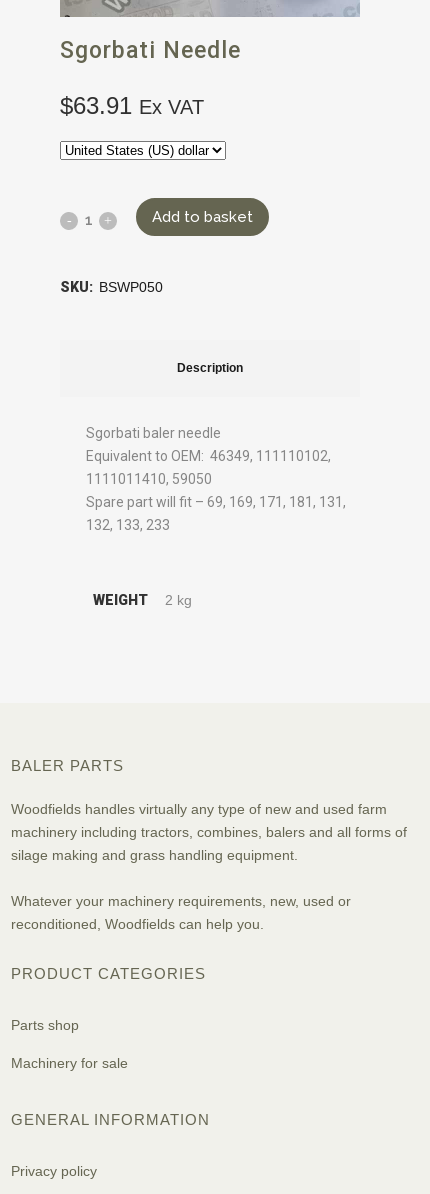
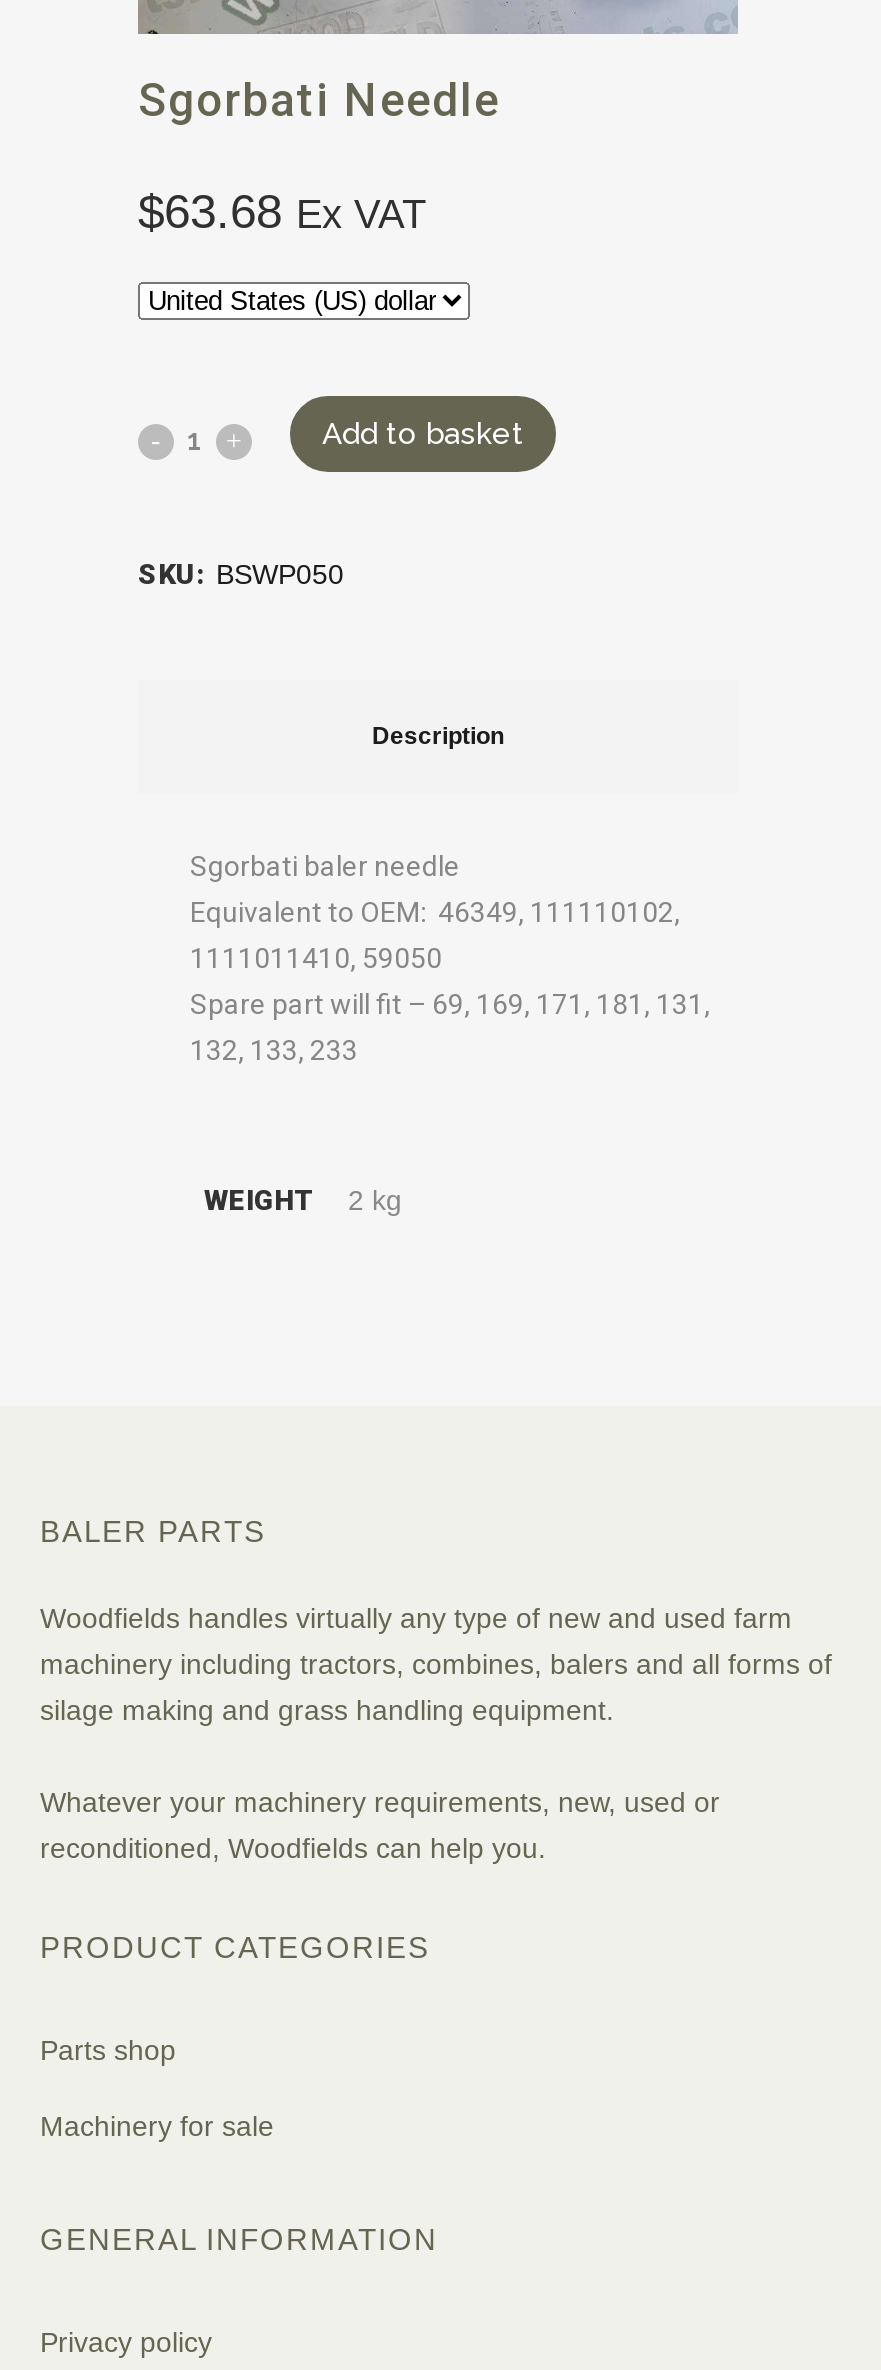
- $63.91 Ex VAT
+ $63.68 Ex VAT
